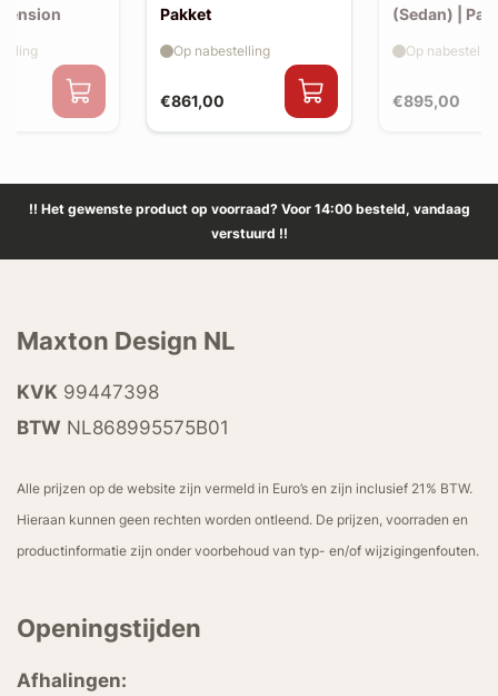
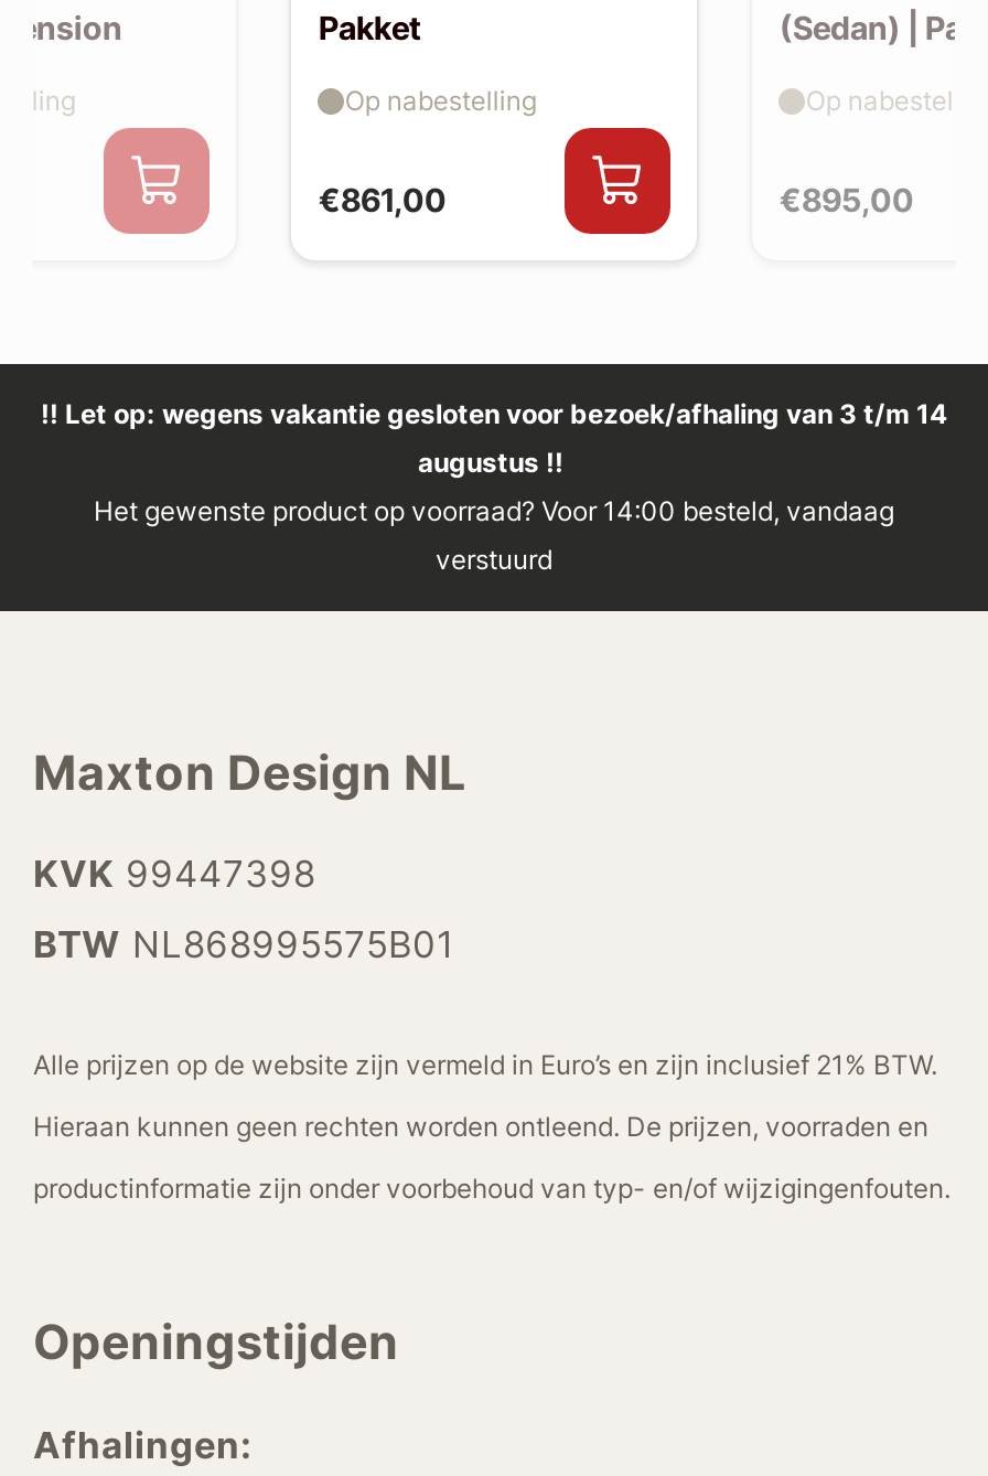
- !! Het gewenste product op voorraad? Voor 14:00 besteld, vandaag
- verstuurd !!
+ !! Let op: wegens vakantie gesloten voor bezoek/afhaling van 3 t/m 14
+ augustus !!
+ Het gewenste product op voorraad? Voor 14:00 besteld, vandaag
+ verstuurd
